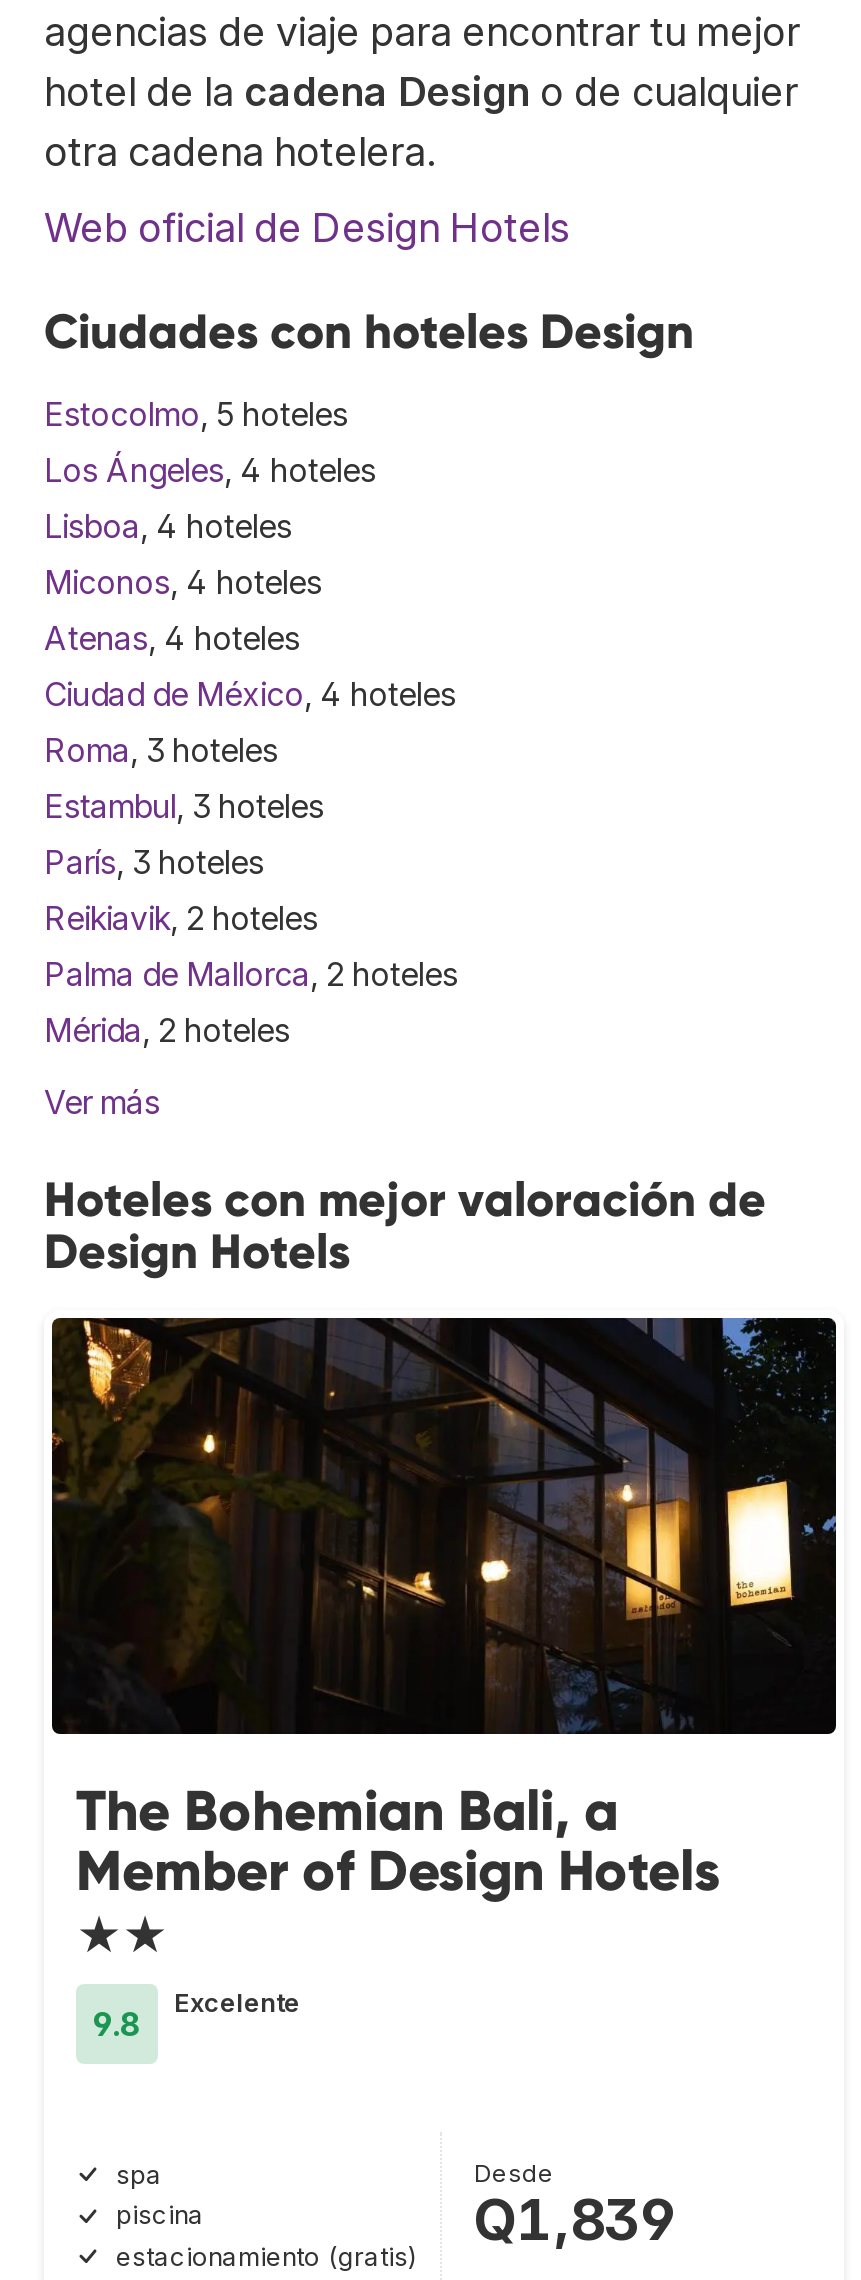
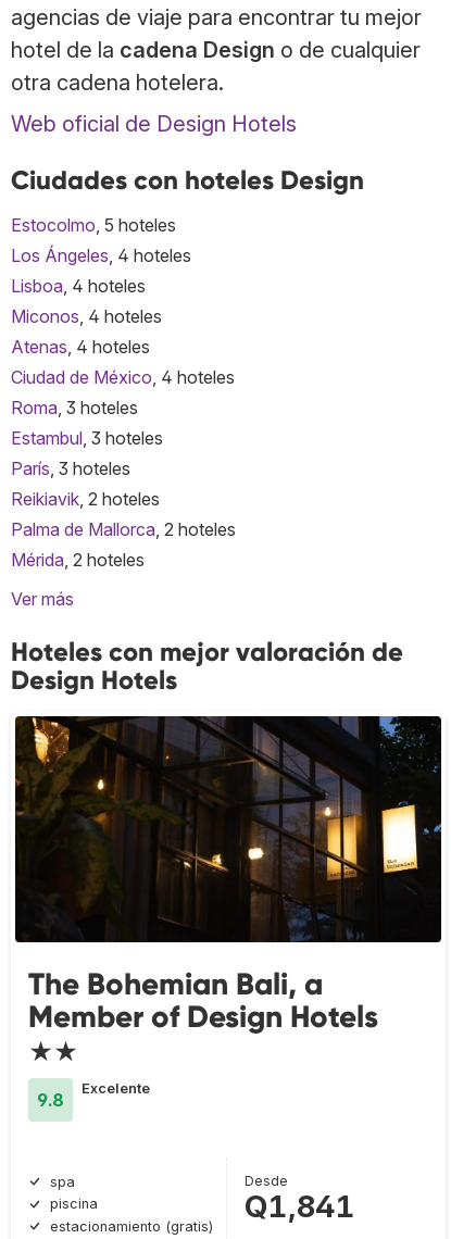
- Q1,839
+ Q1,841
